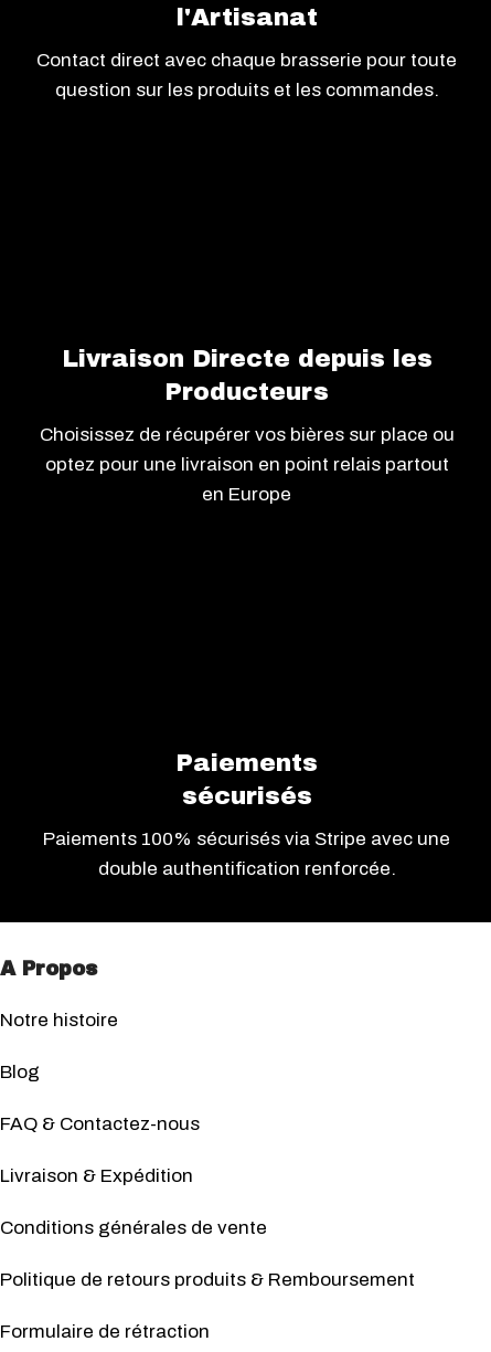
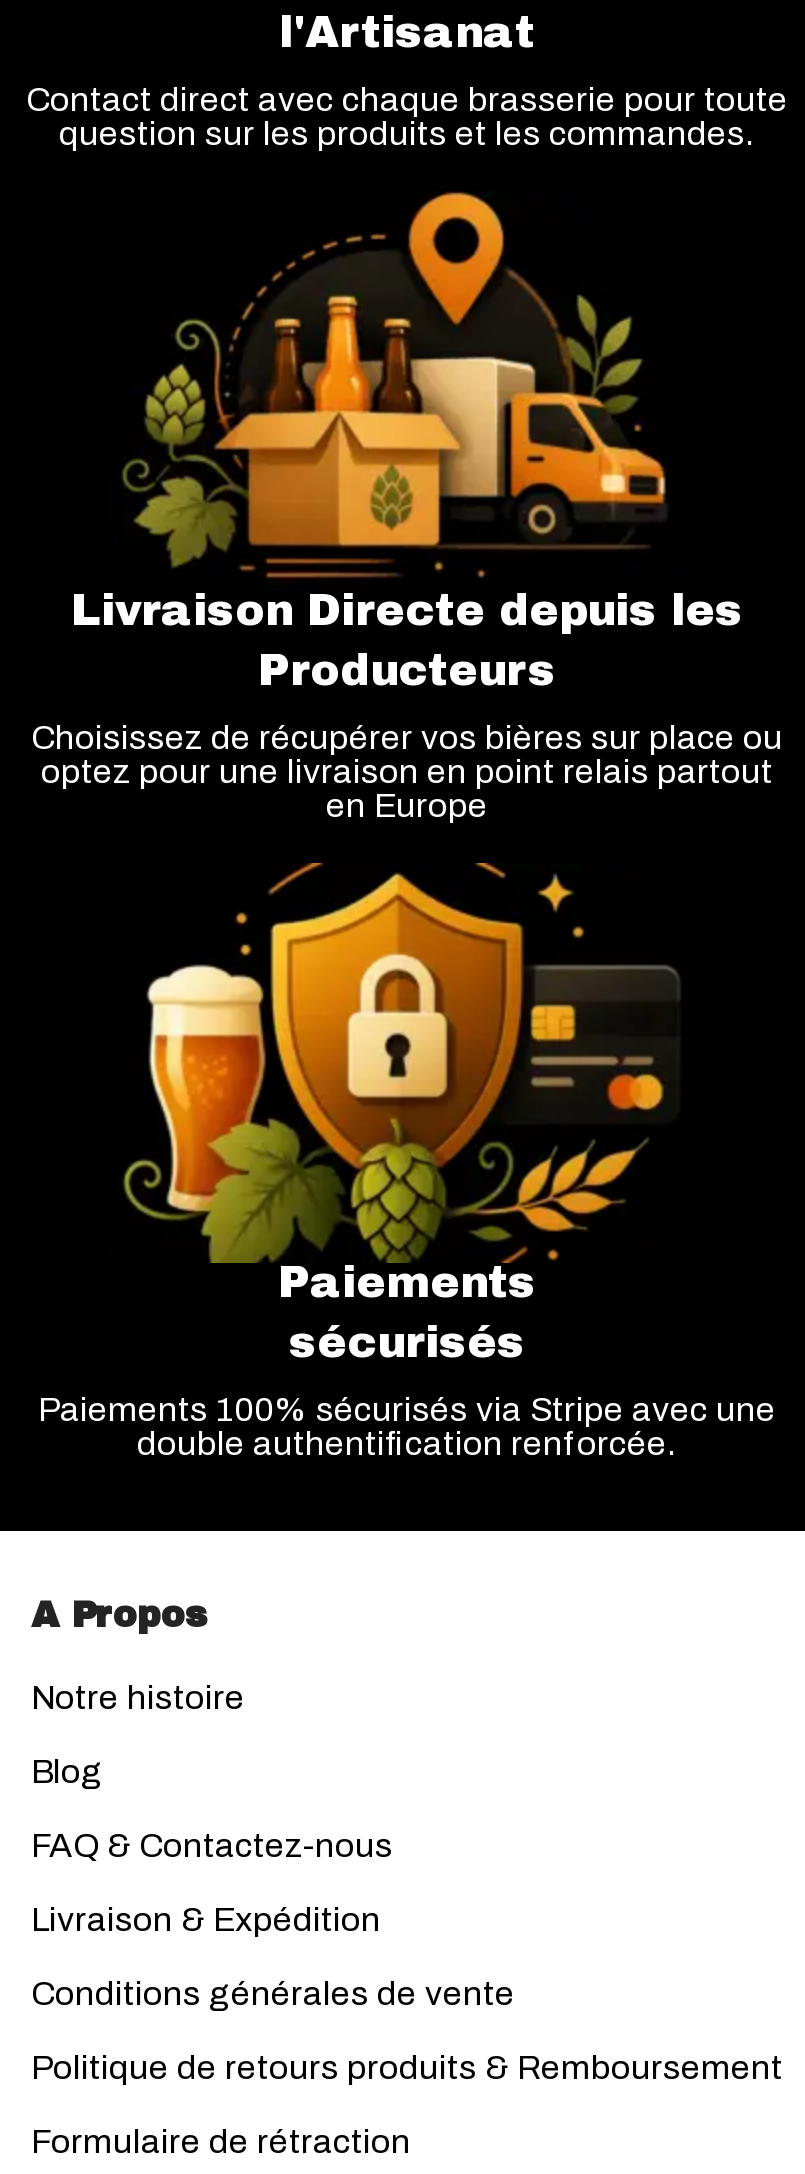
+ [image]

+ [image]
